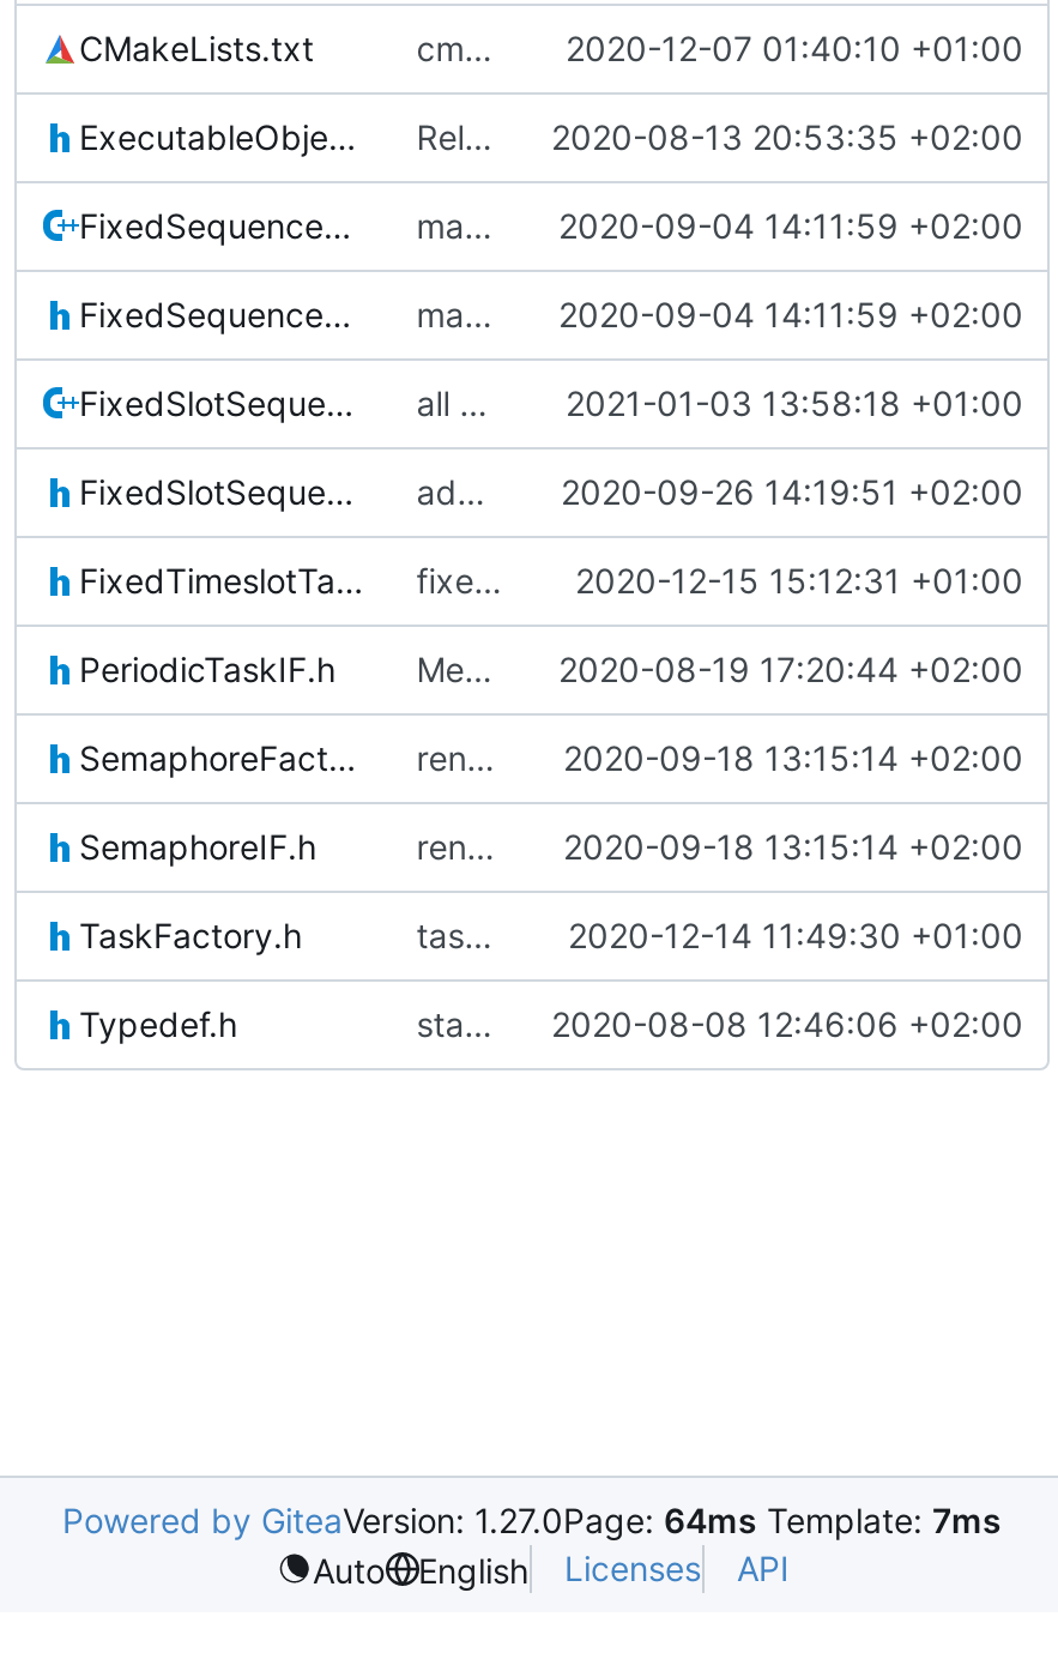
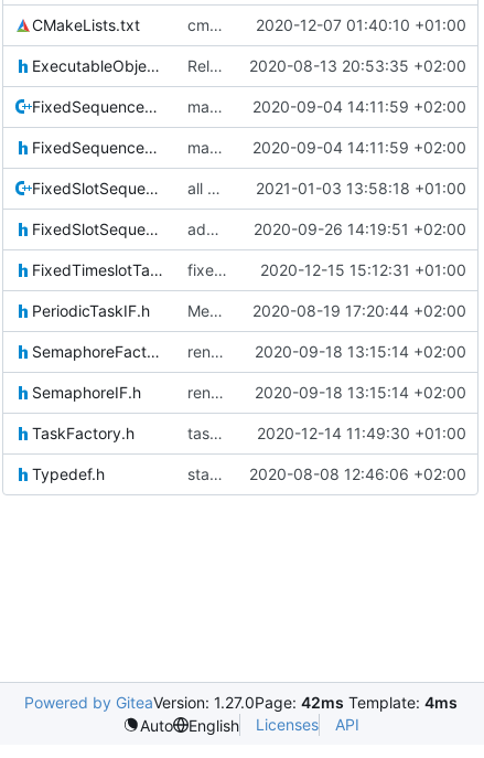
- Powered by GiteaVersion: 1.27.0Page: 64ms Template: 7ms
+ Powered by GiteaVersion: 1.27.0Page: 42ms Template: 4ms
